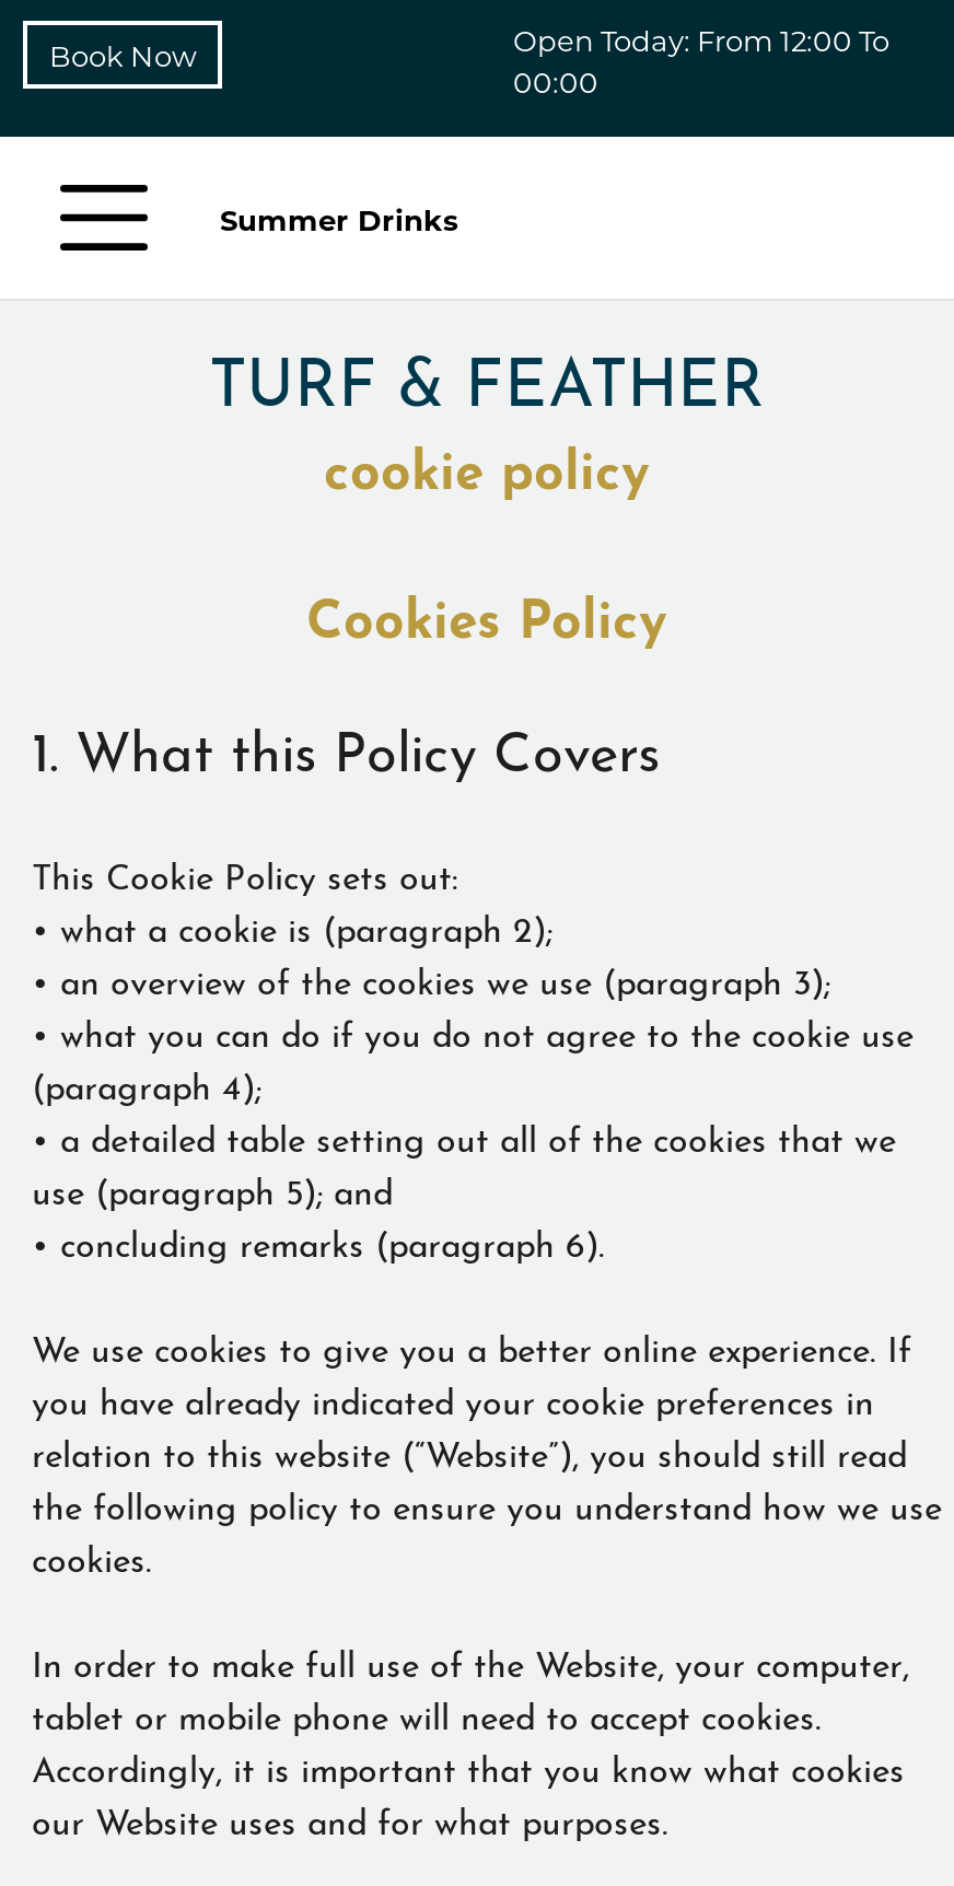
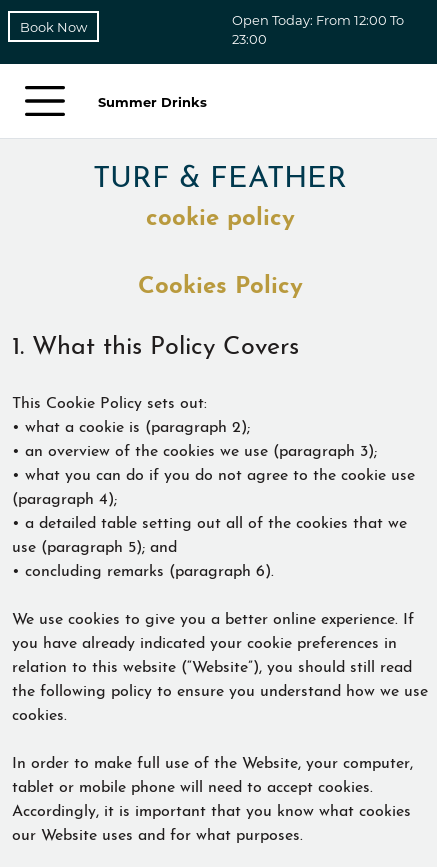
- 00:00
+ 23:00
